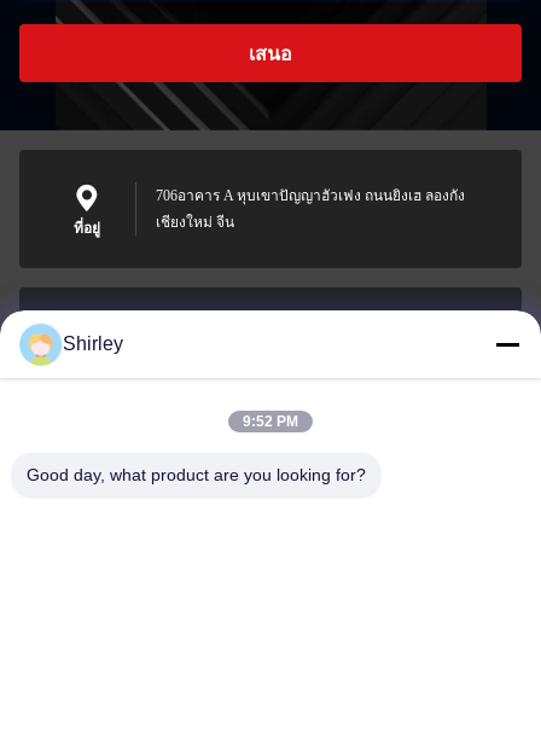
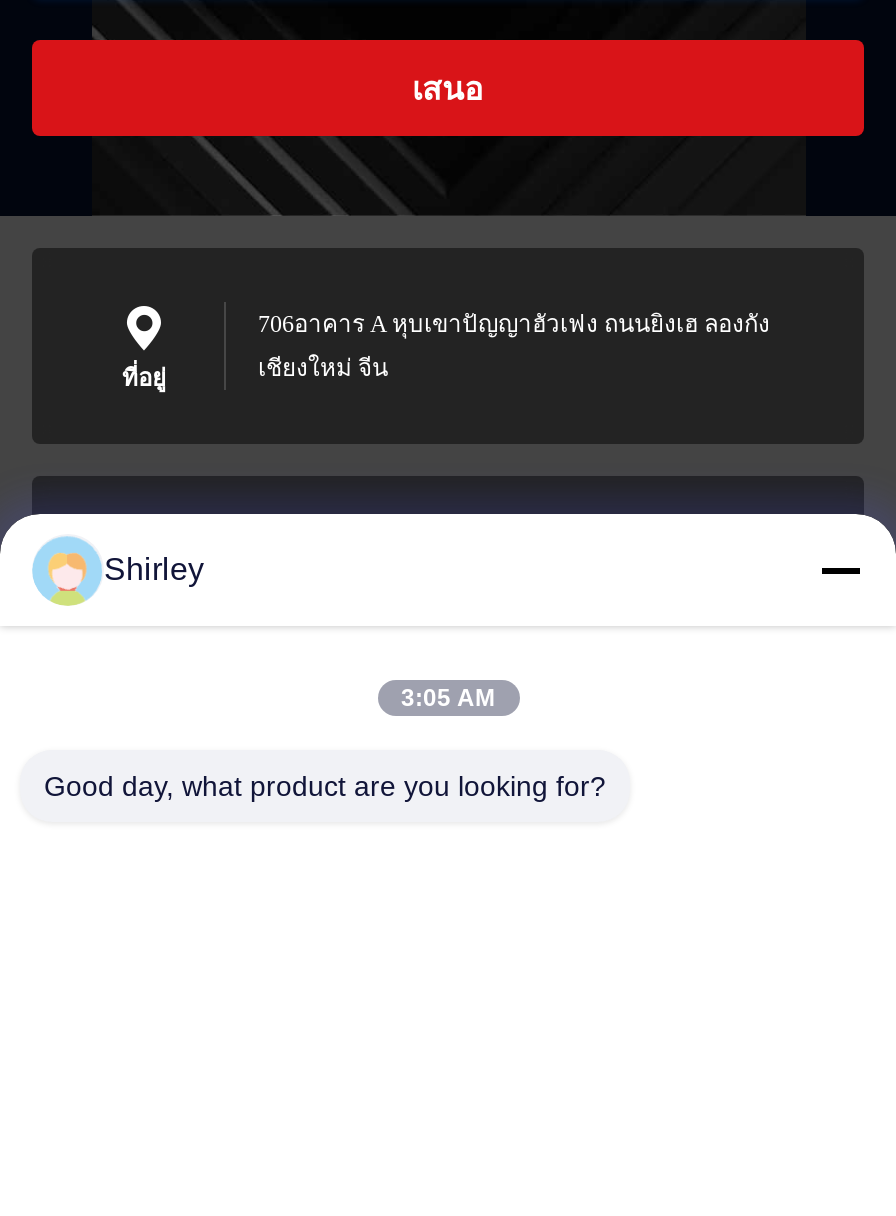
- 9:52 PM
+ 3:05 AM
